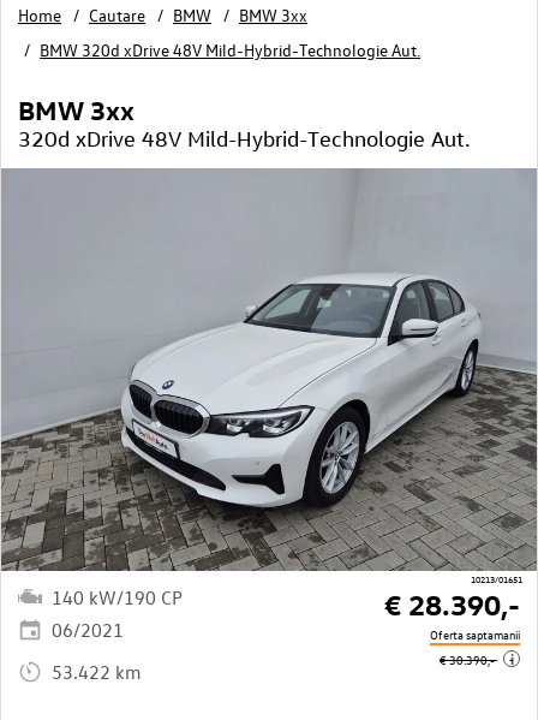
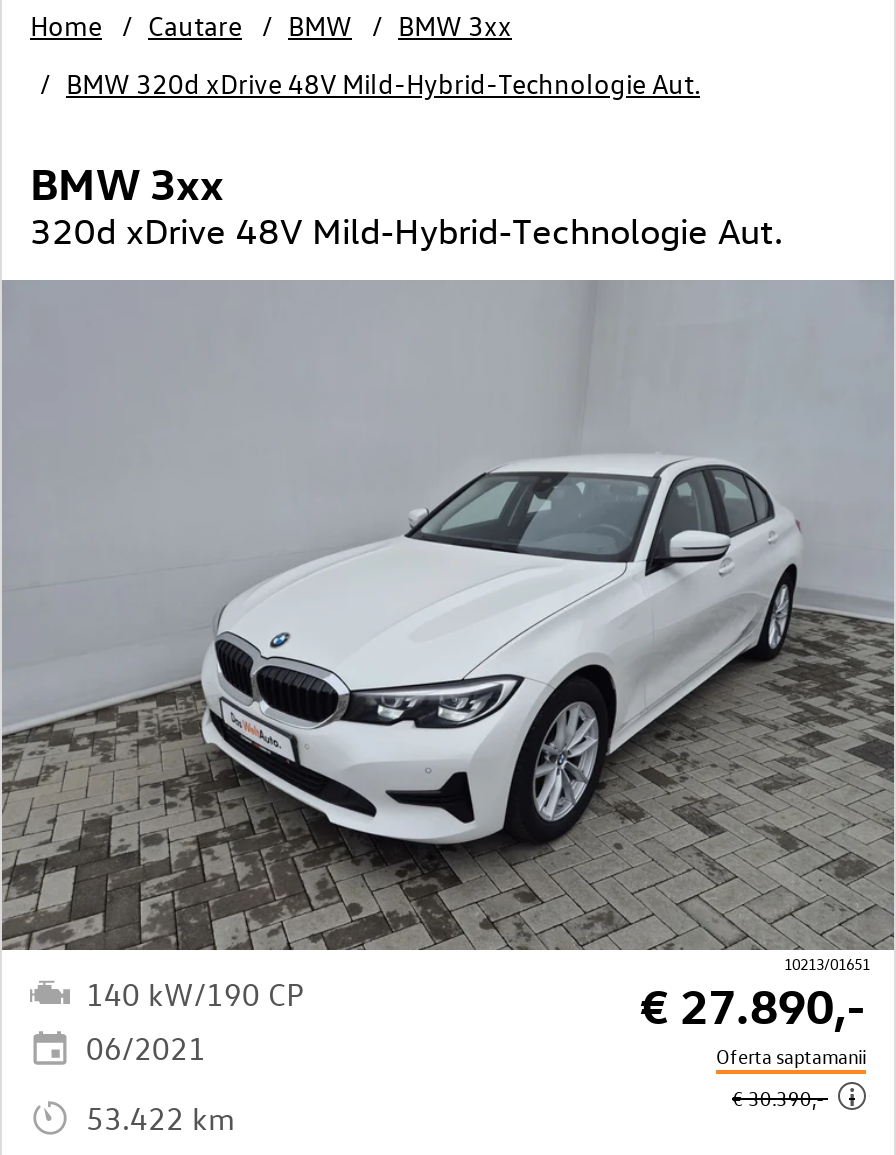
- € 28.390,-
+ € 27.890,-
